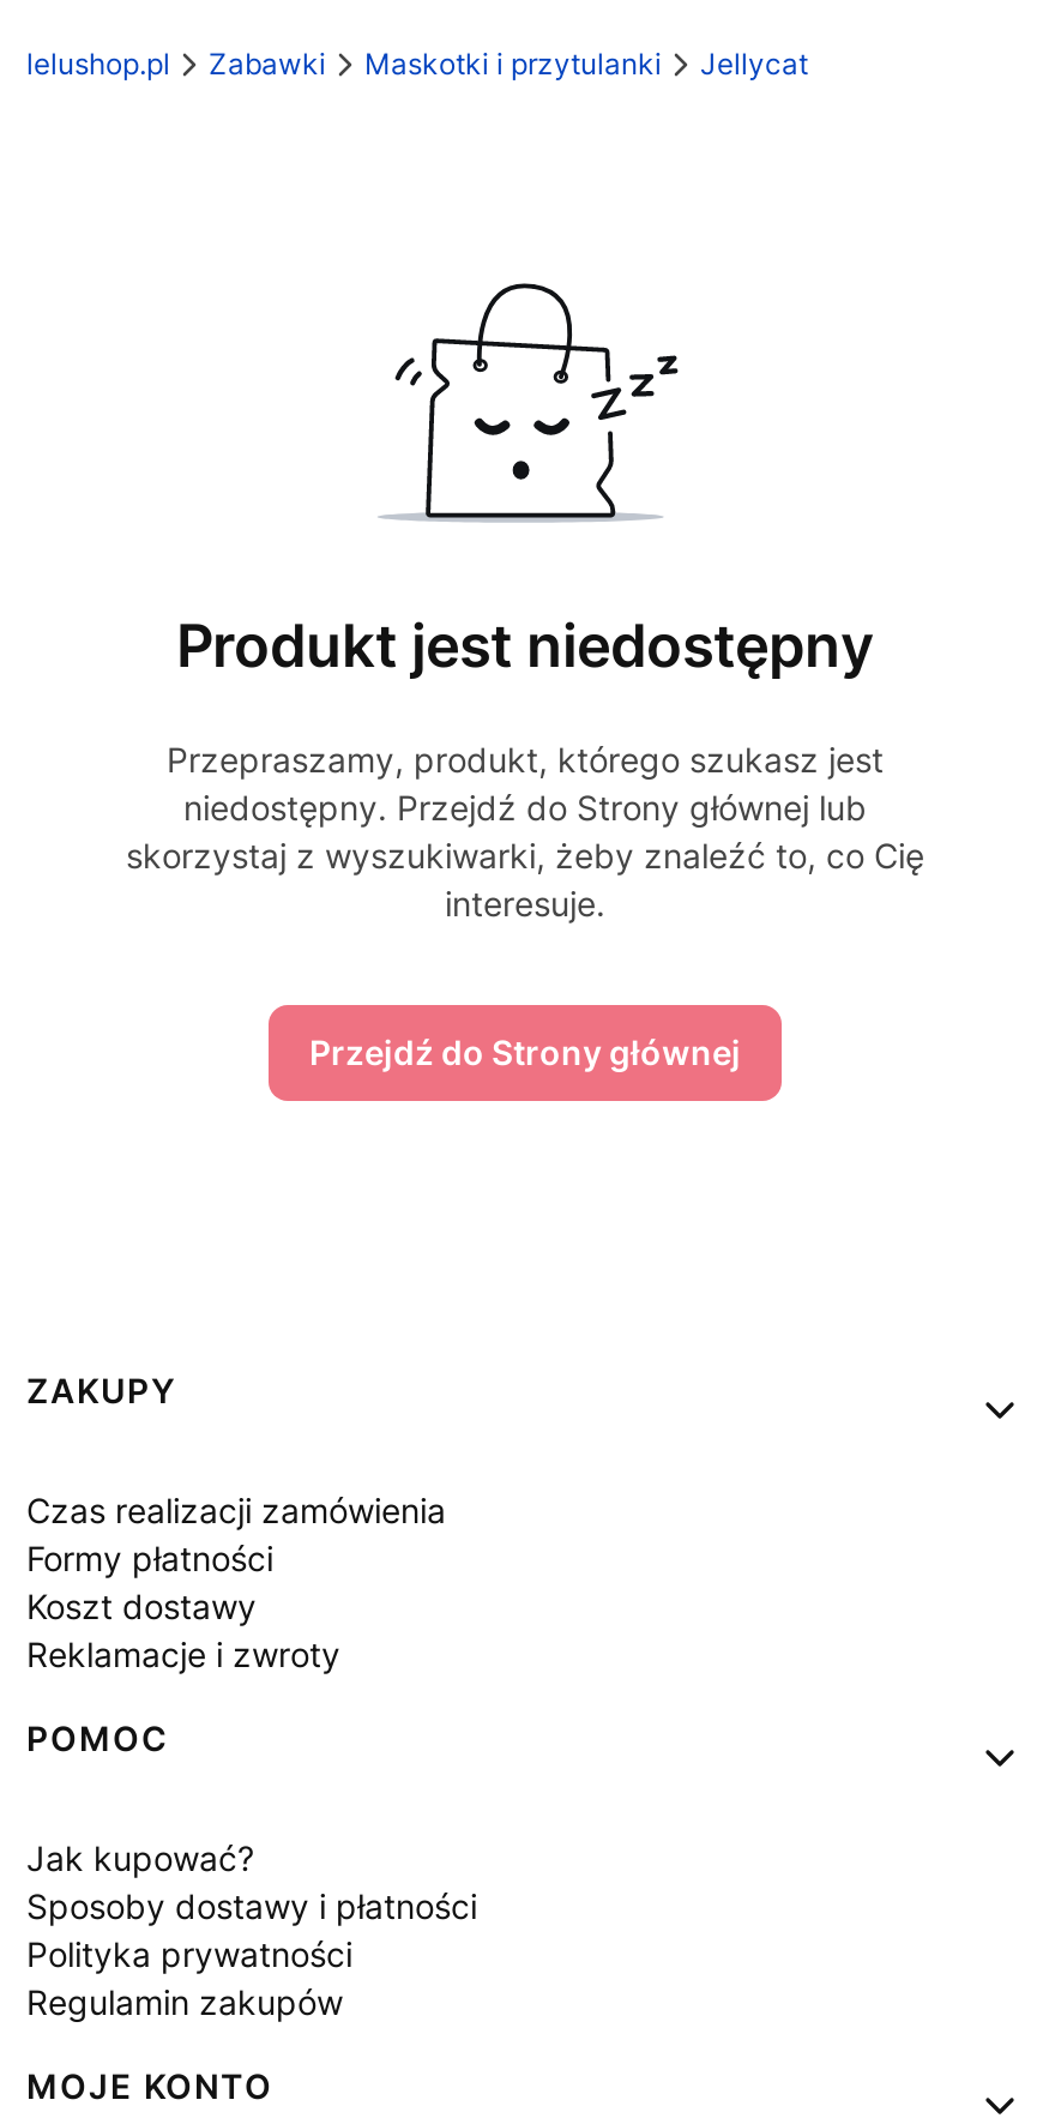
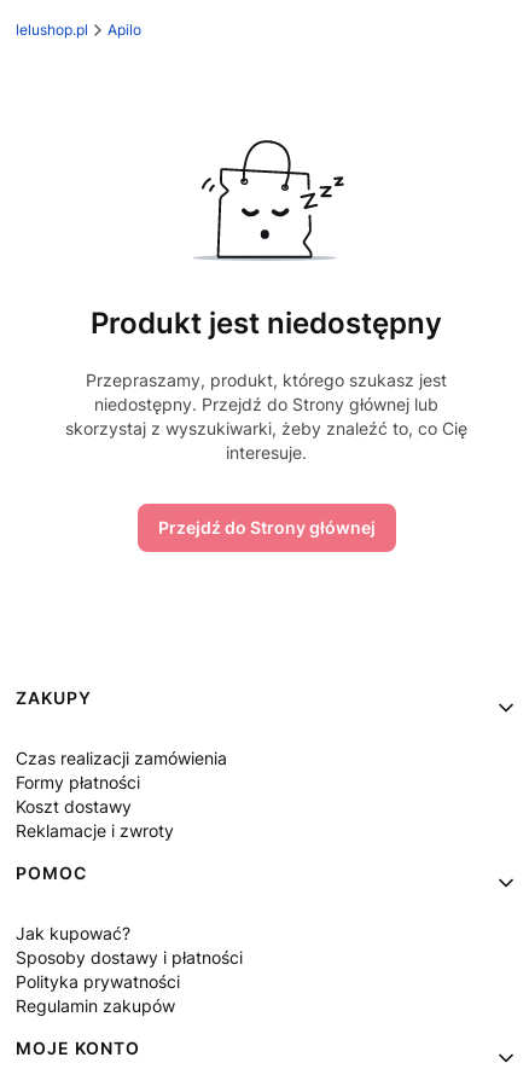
- Zabawki
- Maskotki i przytulanki
- Jellycat
+ Apilo
